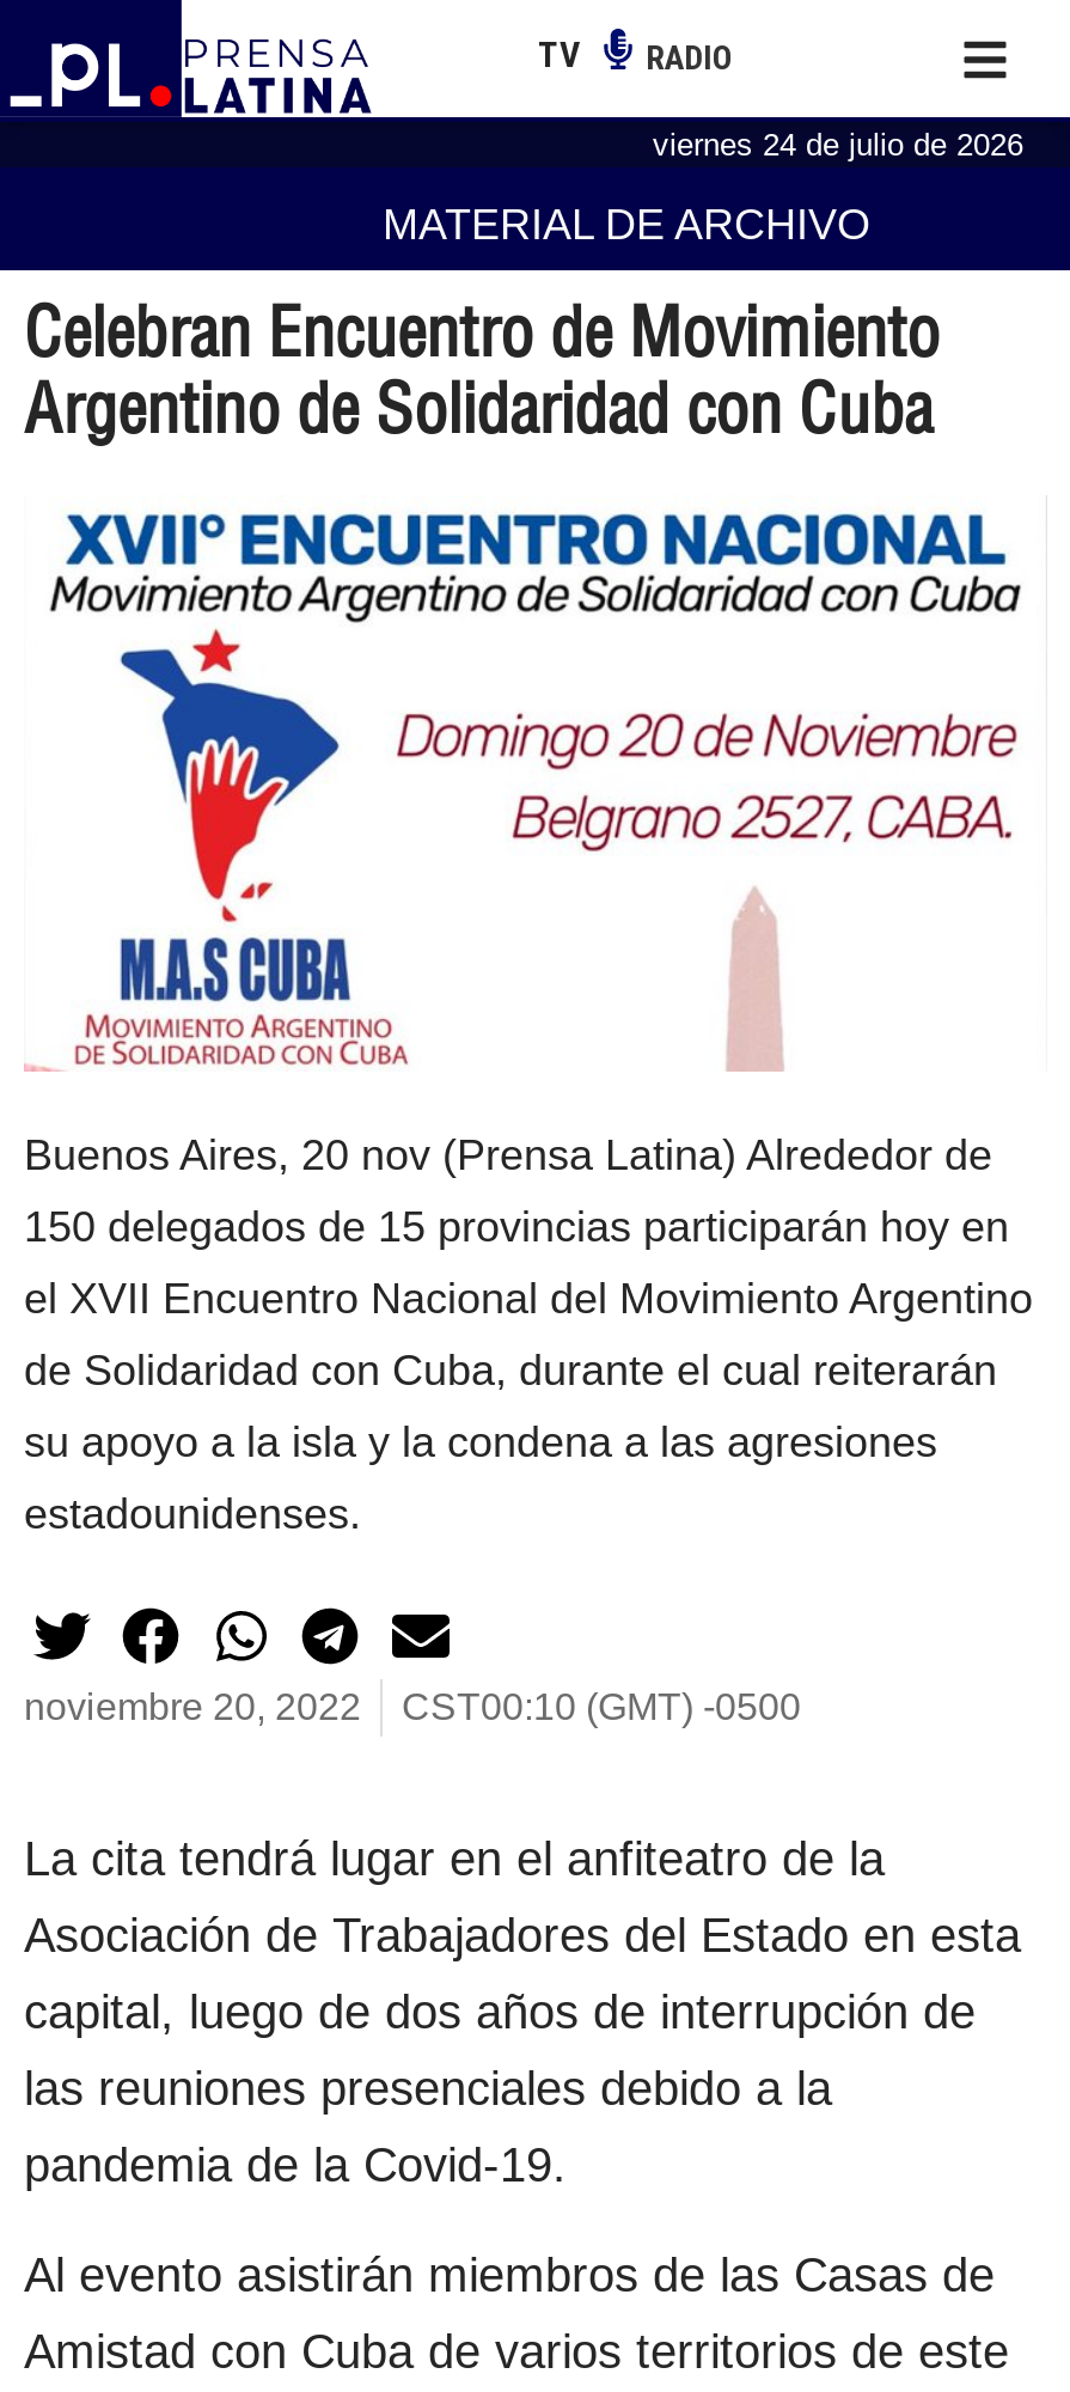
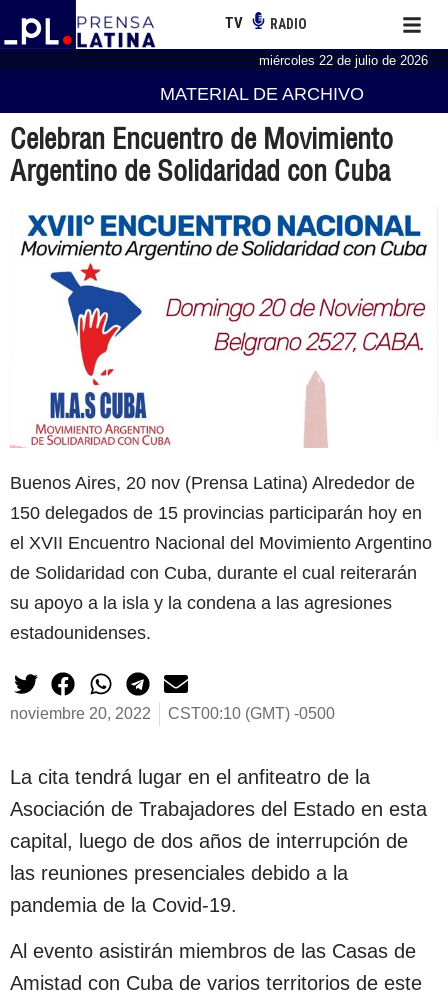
- viernes 24 de julio de 2026
+ miércoles 22 de julio de 2026
